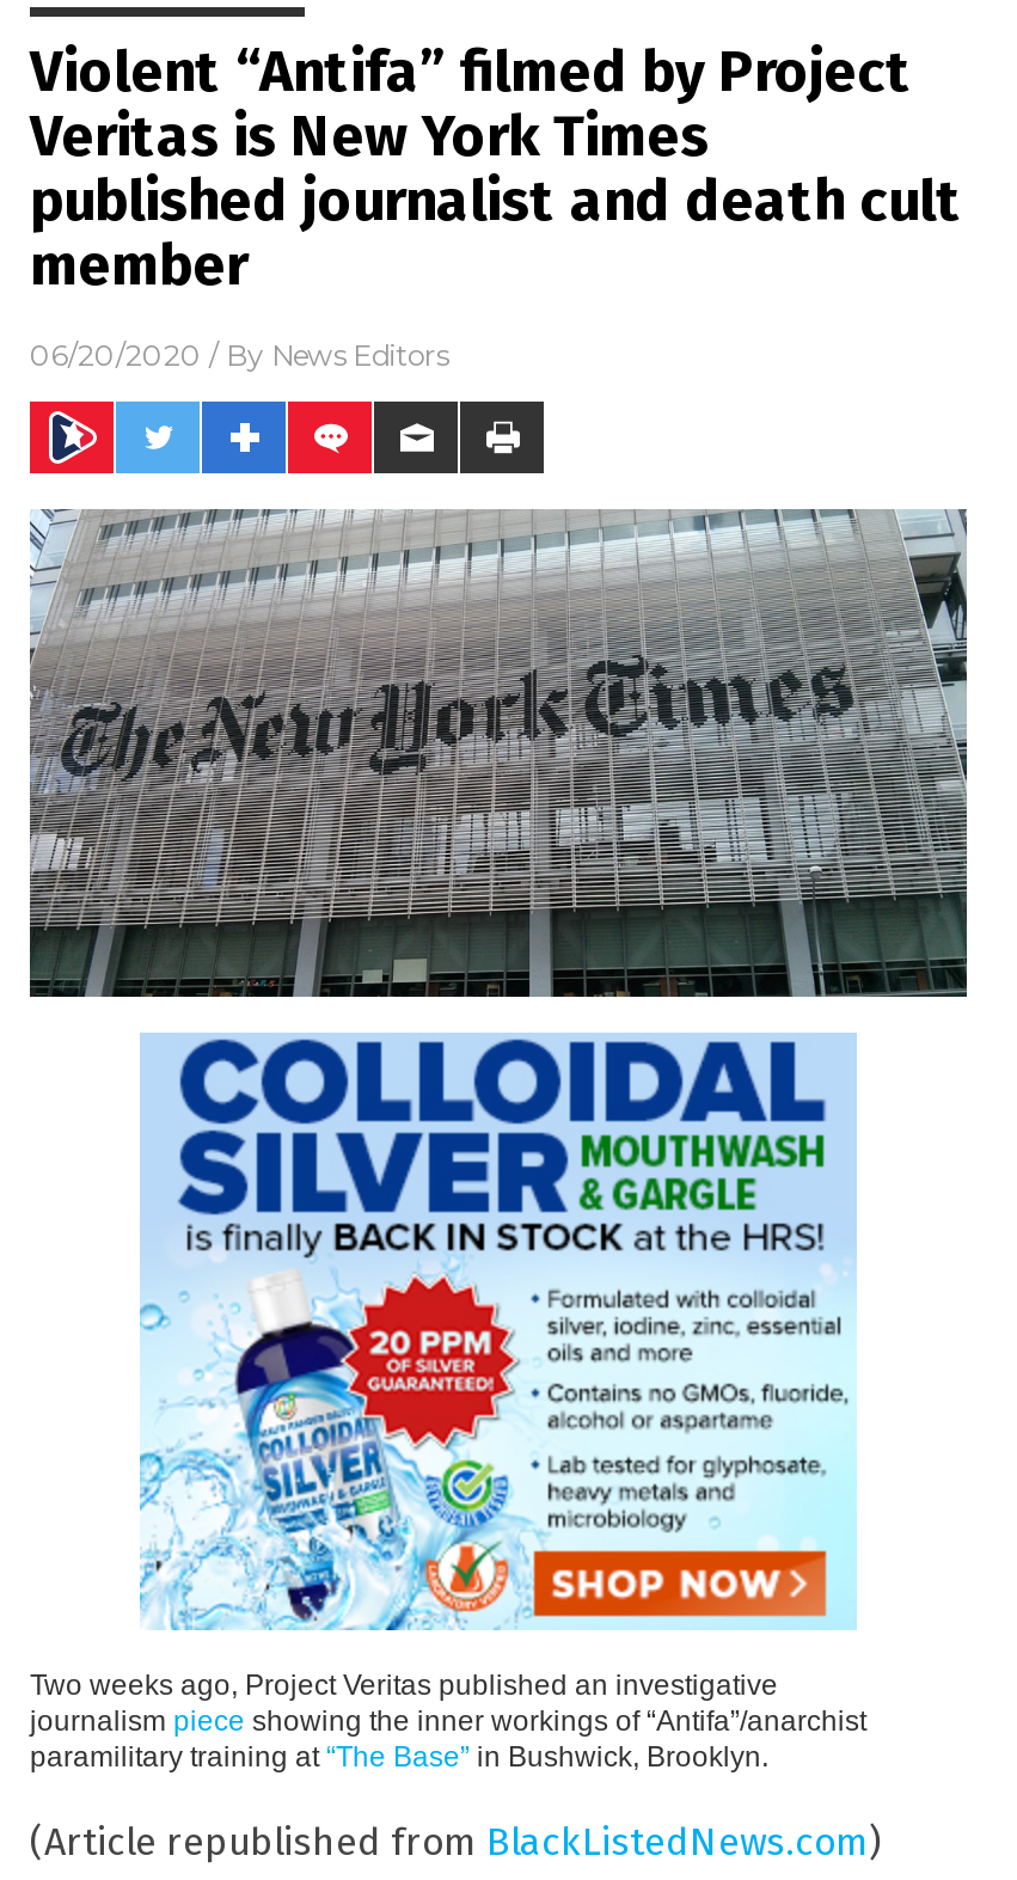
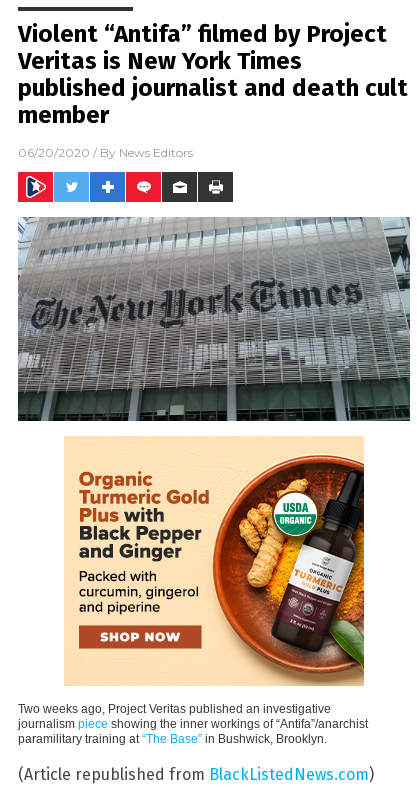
- [image]
+ [image]
